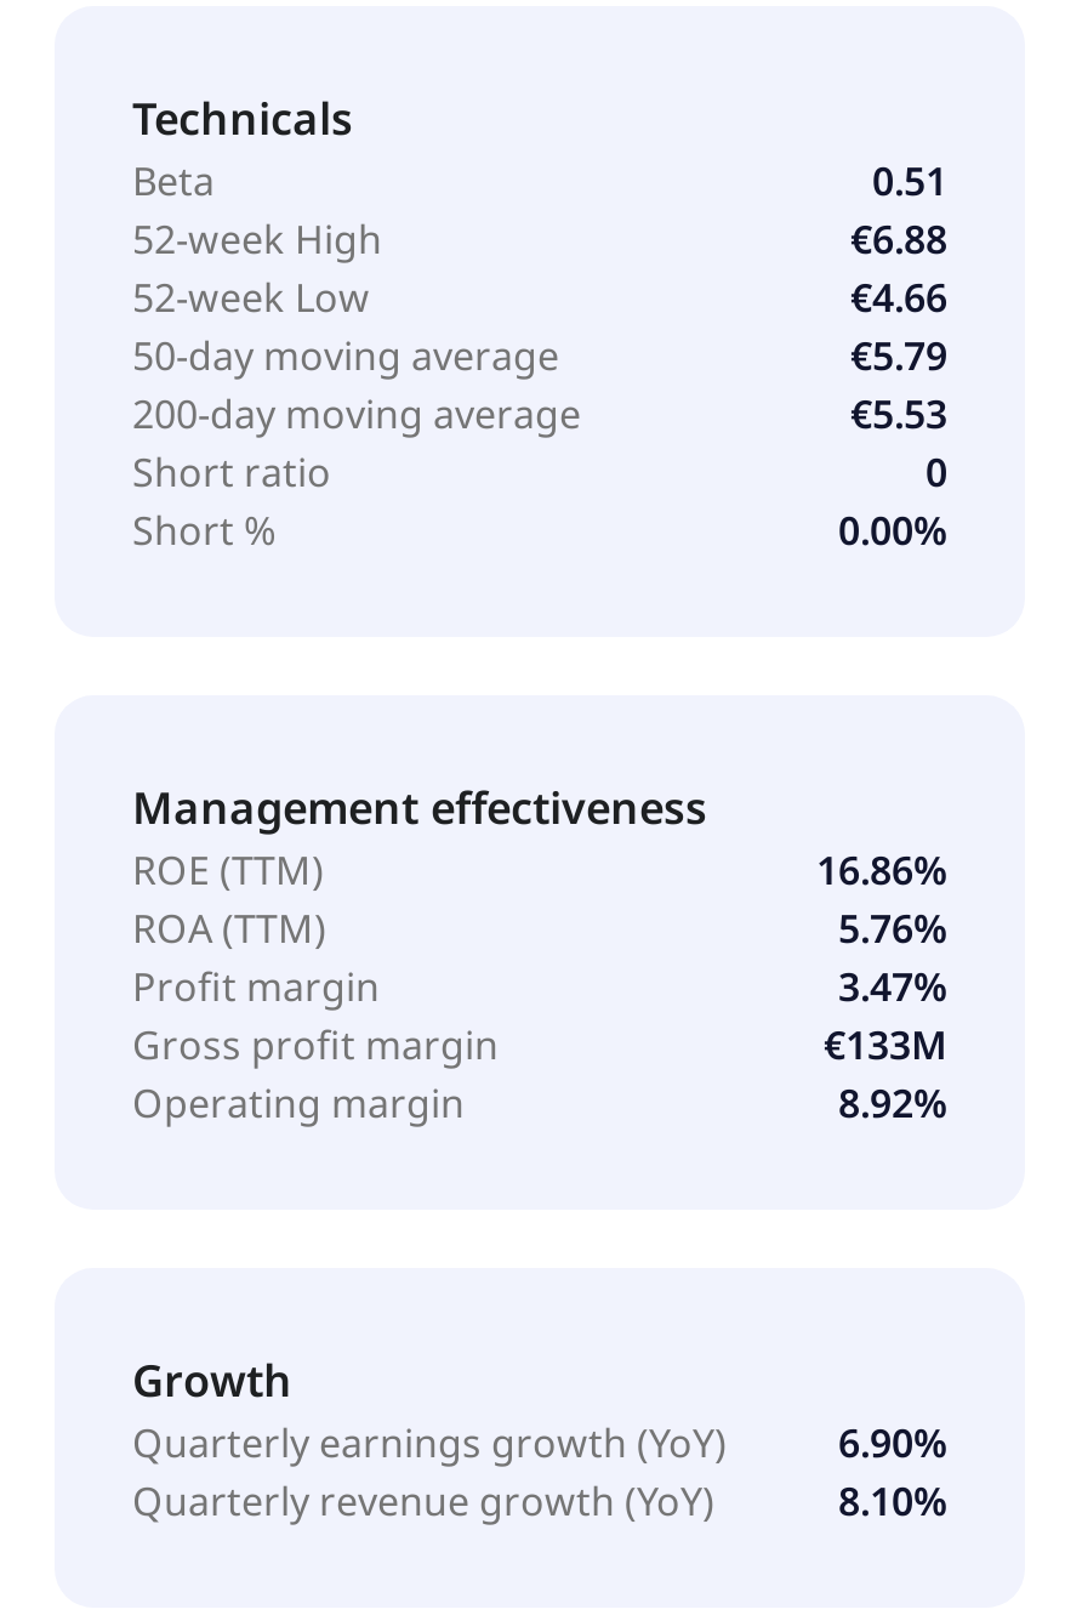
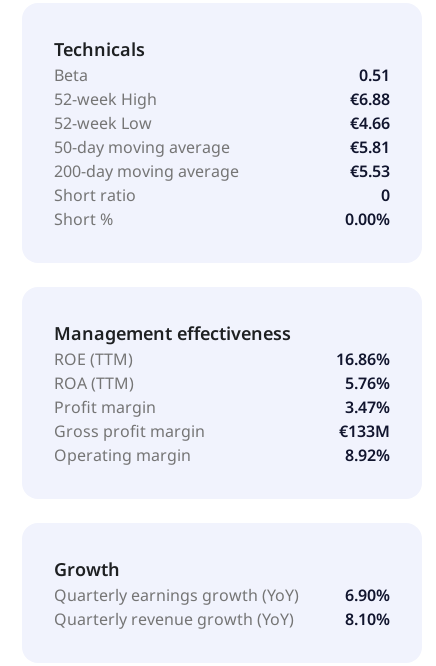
- €5.79
+ €5.81
